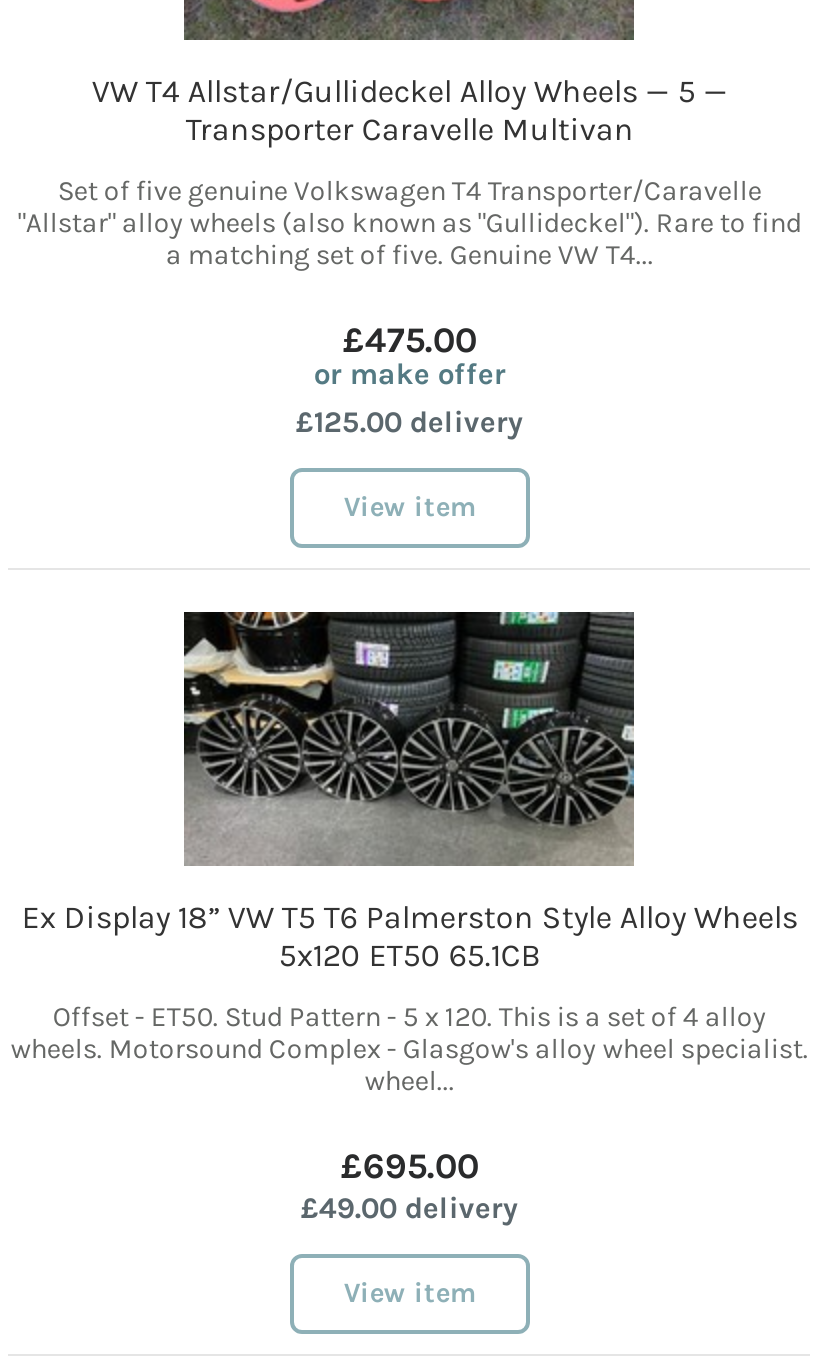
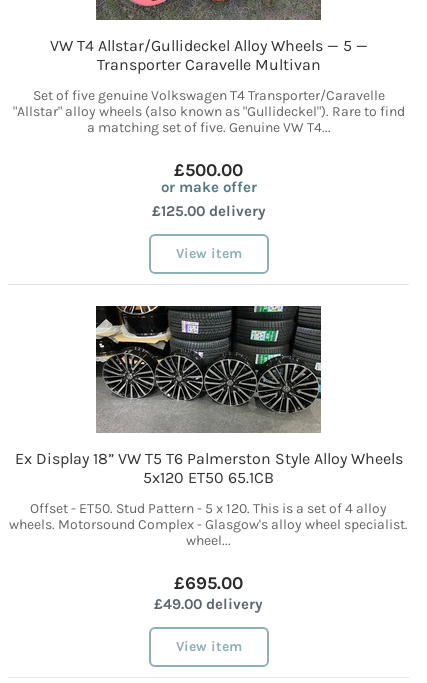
- £475.00
+ £500.00
